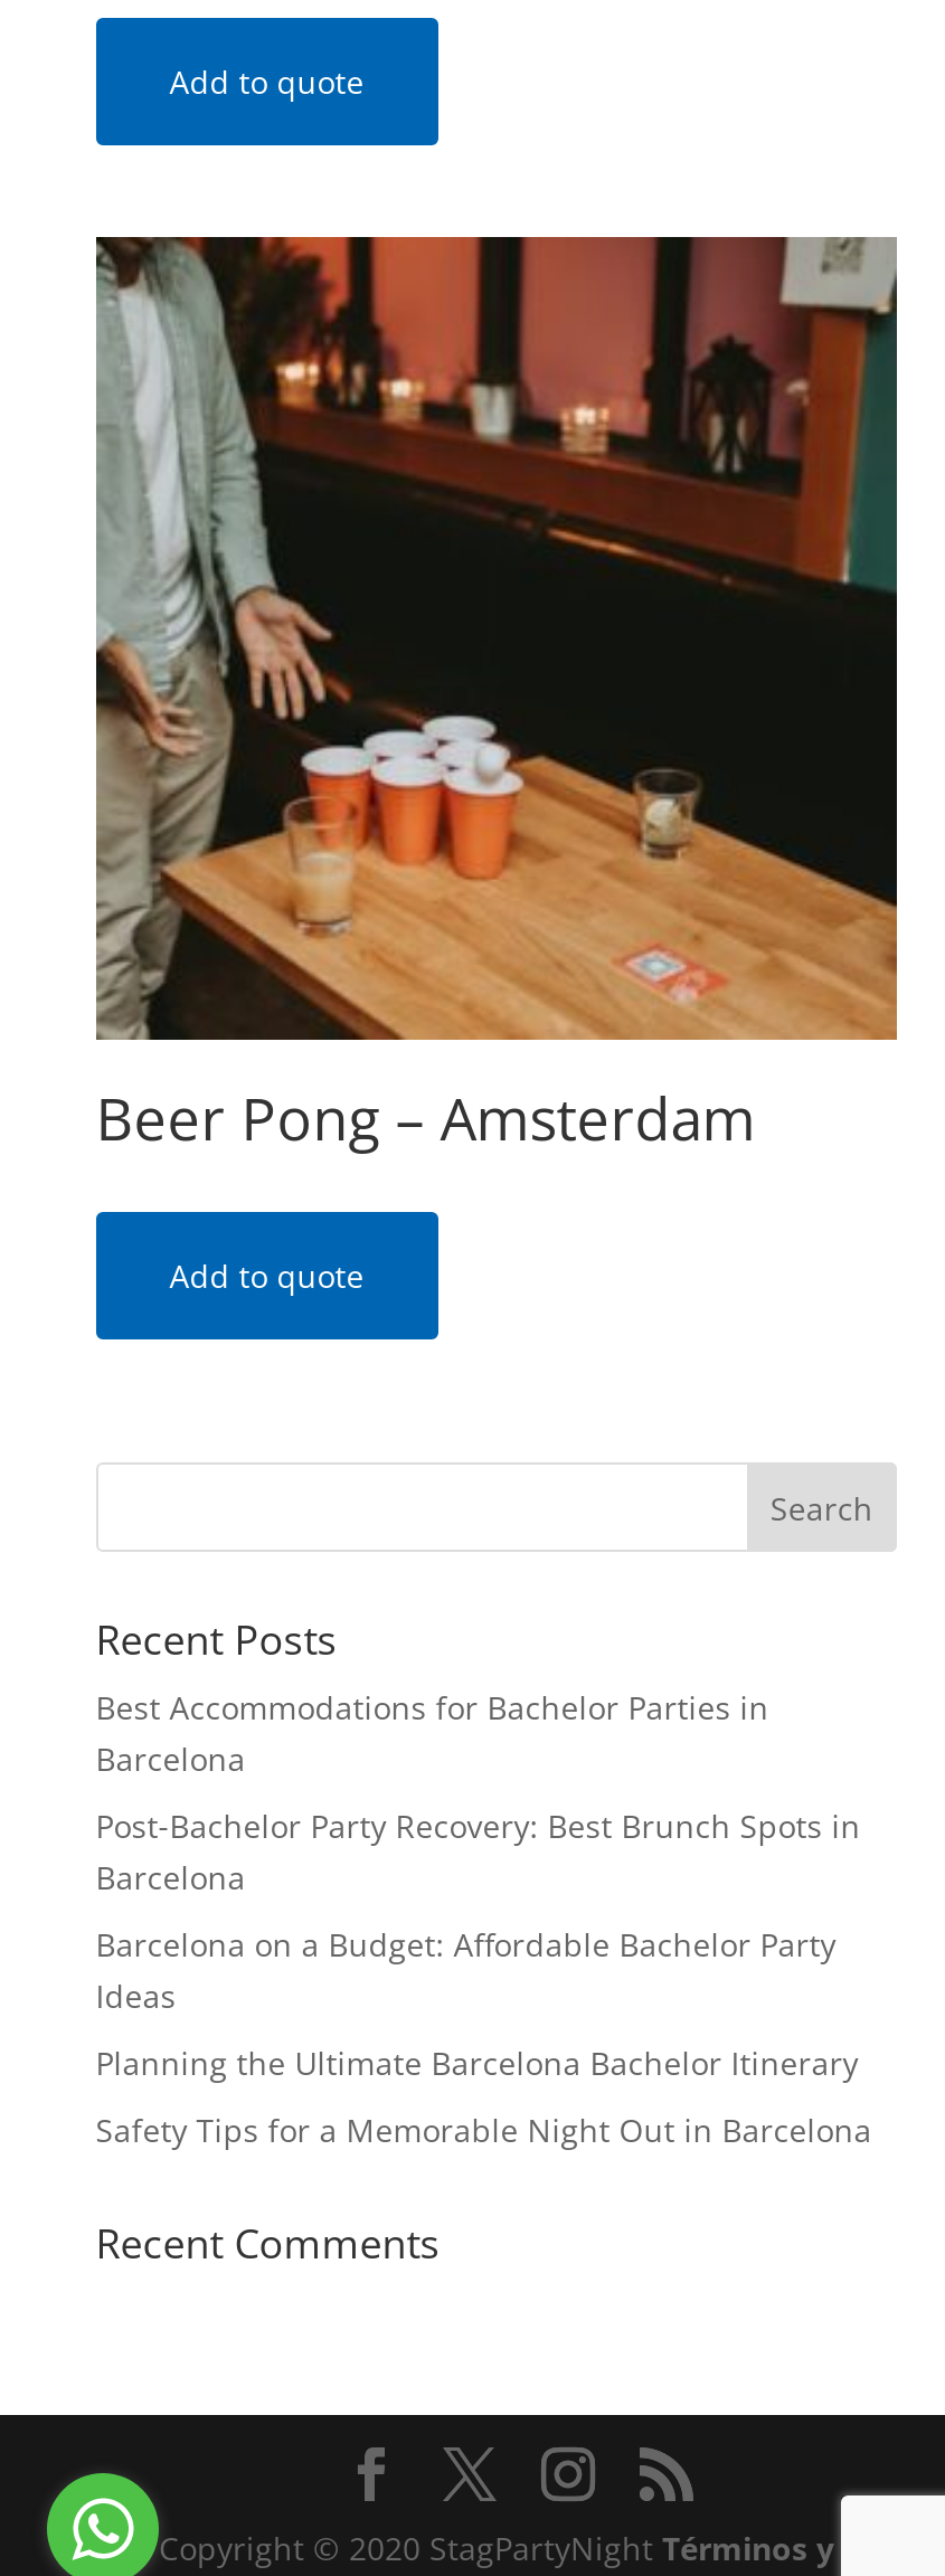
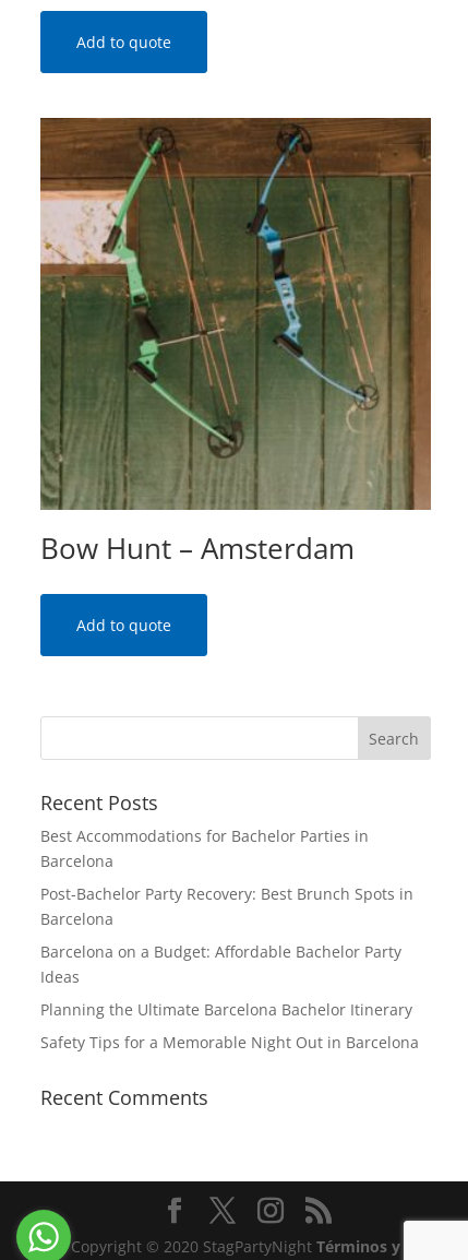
- [image]
- Beer Pong – Amsterdam
+ [image]
+ Bow Hunt – Amsterdam
